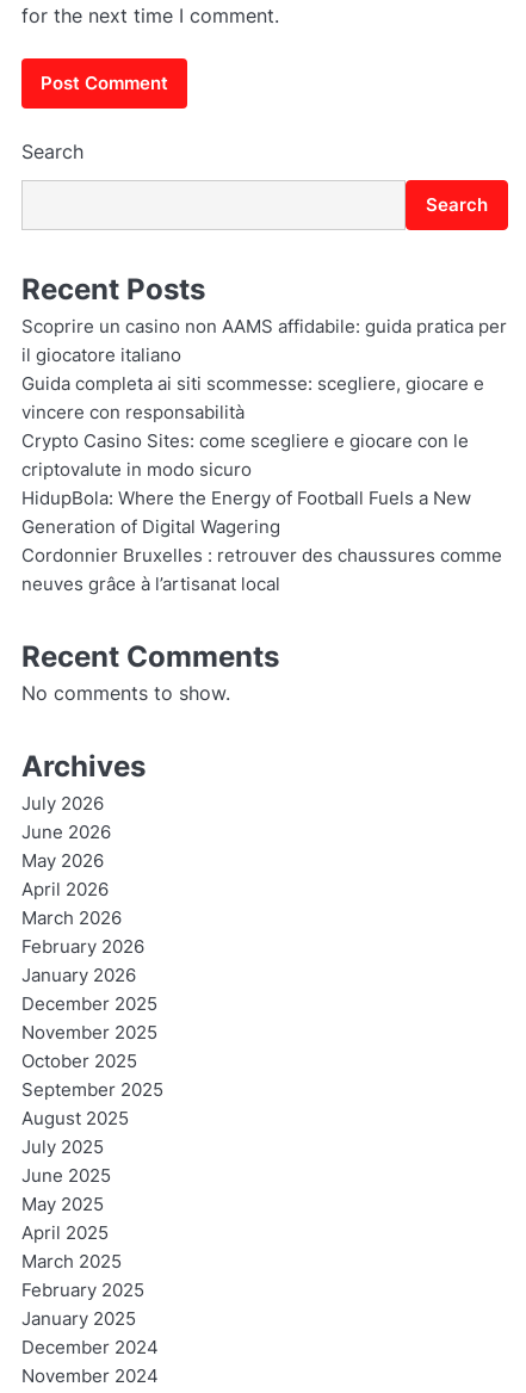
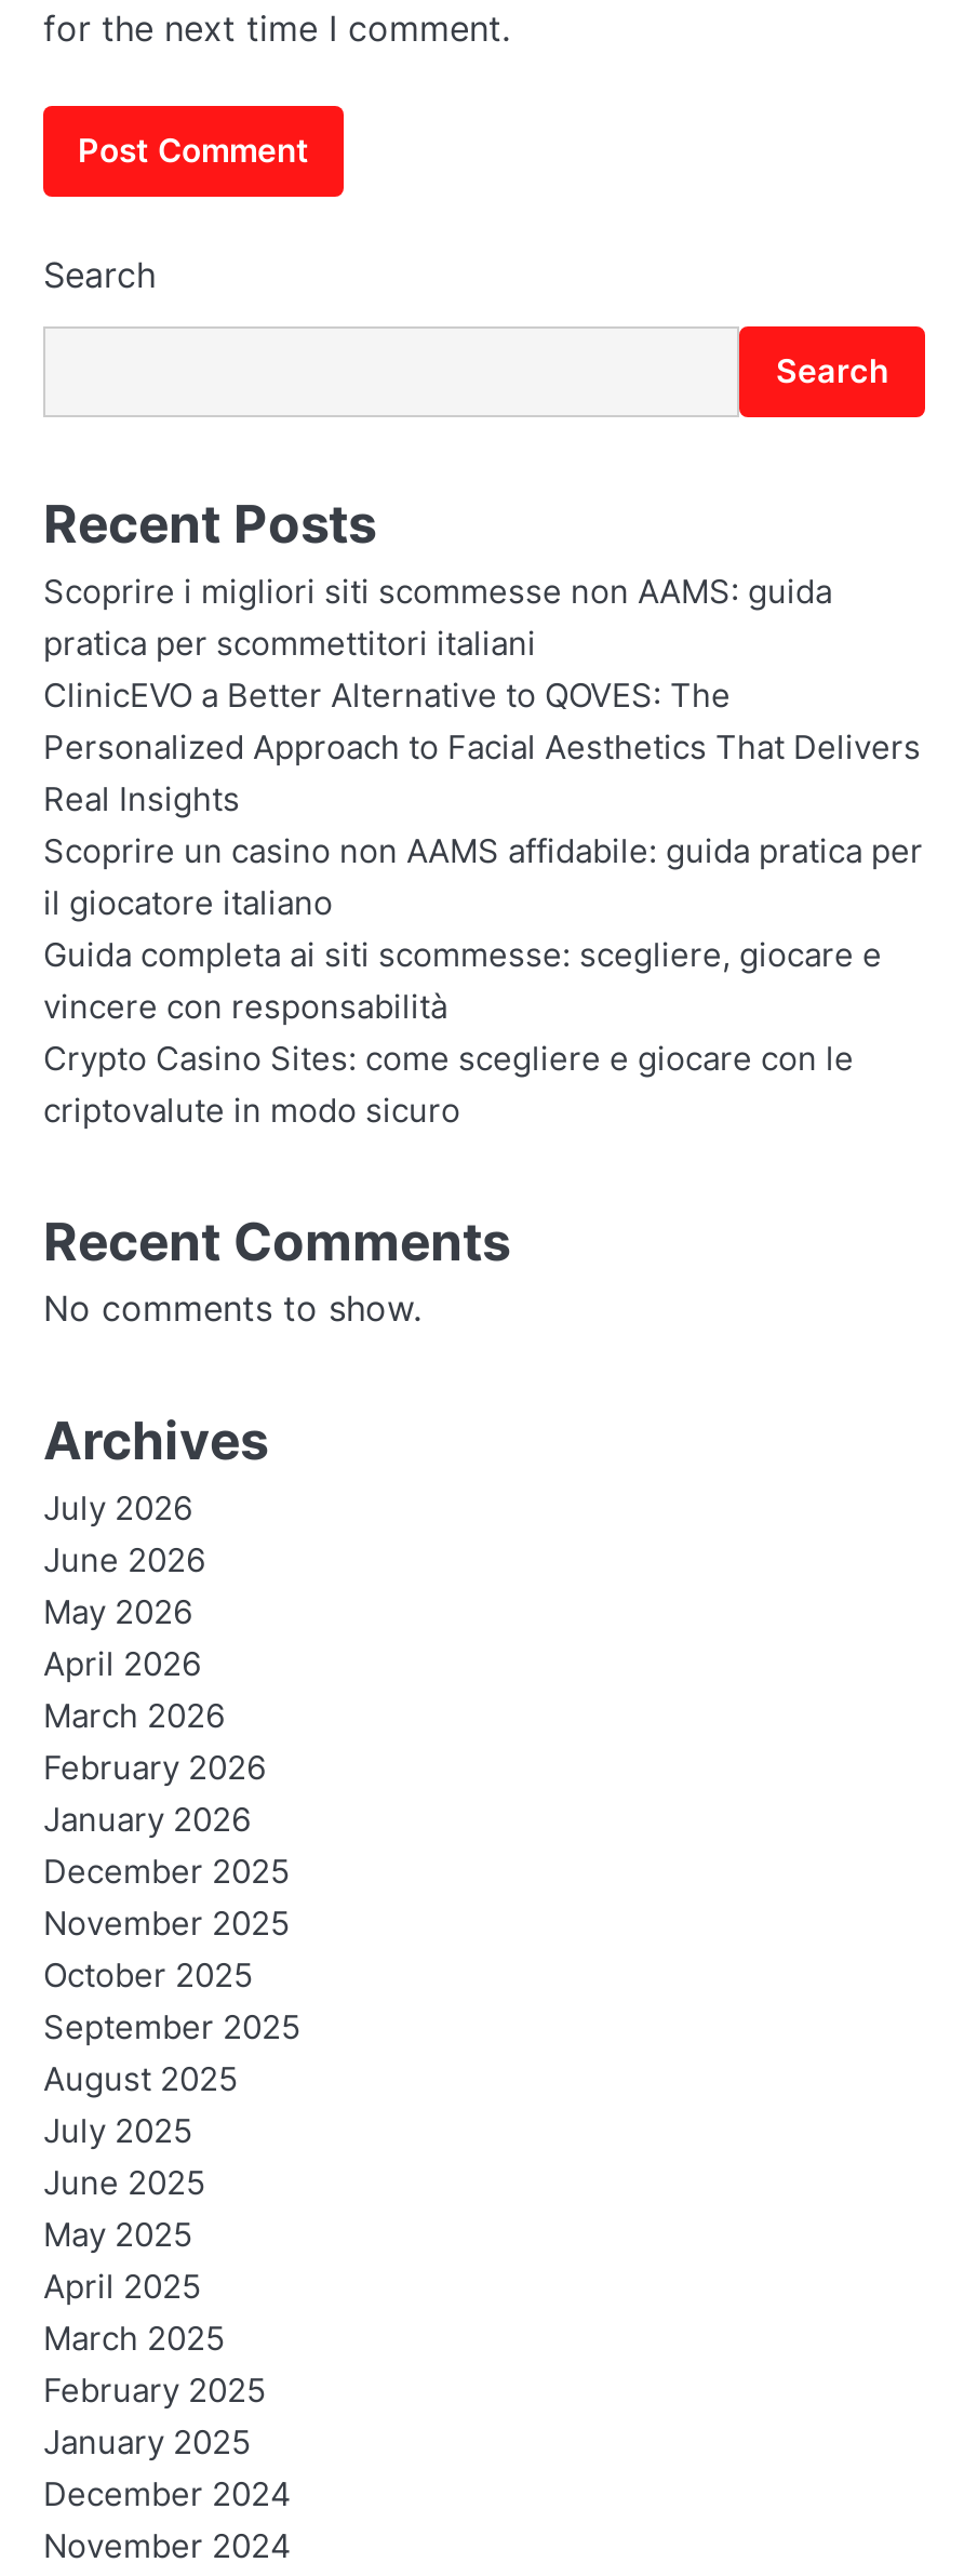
+ Scoprire i migliori siti scommesse non AAMS: guida
+ pratica per scommettitori italiani
+ ClinicEVO a Better Alternative to QOVES: The
+ Personalized Approach to Facial Aesthetics That Delivers
+ Real Insights

moved down: Scoprire un casino non AAMS affidabile: guida pratica per | il giocatore italiano | Guida completa ai siti scommesse: scegliere, giocare e | vincere con responsabilità | Crypto Casino Sites: come scegliere e giocare con le | criptovalute in modo sicuro

- HidupBola: Where the Energy of Football Fuels a New
- Generation of Digital Wagering
- Cordonnier Bruxelles : retrouver des chaussures comme
- neuves grâce à l’artisanat local
